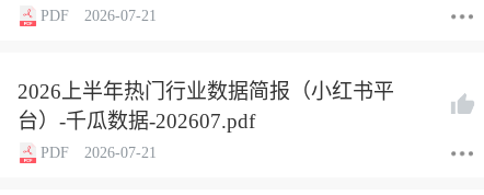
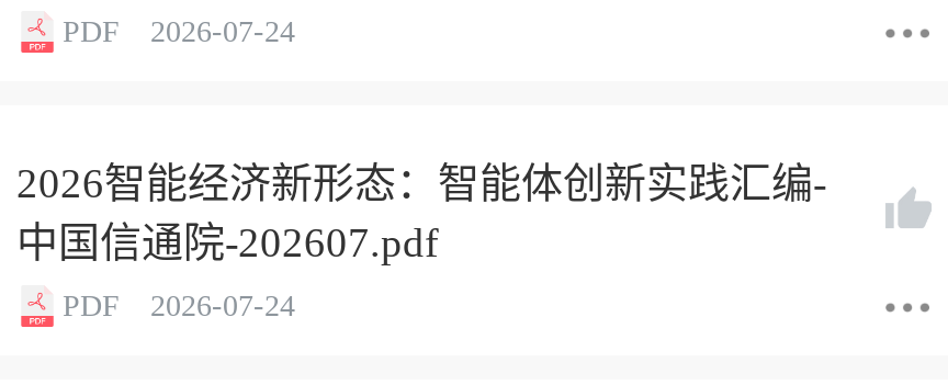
- PDF 2026-07-21
+ PDF 2026-07-24

- 2026上半年热门行业数据简报（小红书平
- 台）-千瓜数据-202607.pdf
+ 2026智能经济新形态：智能体创新实践汇编-
+ 中国信通院-202607.pdf

- PDF 2026-07-21
+ PDF 2026-07-24
